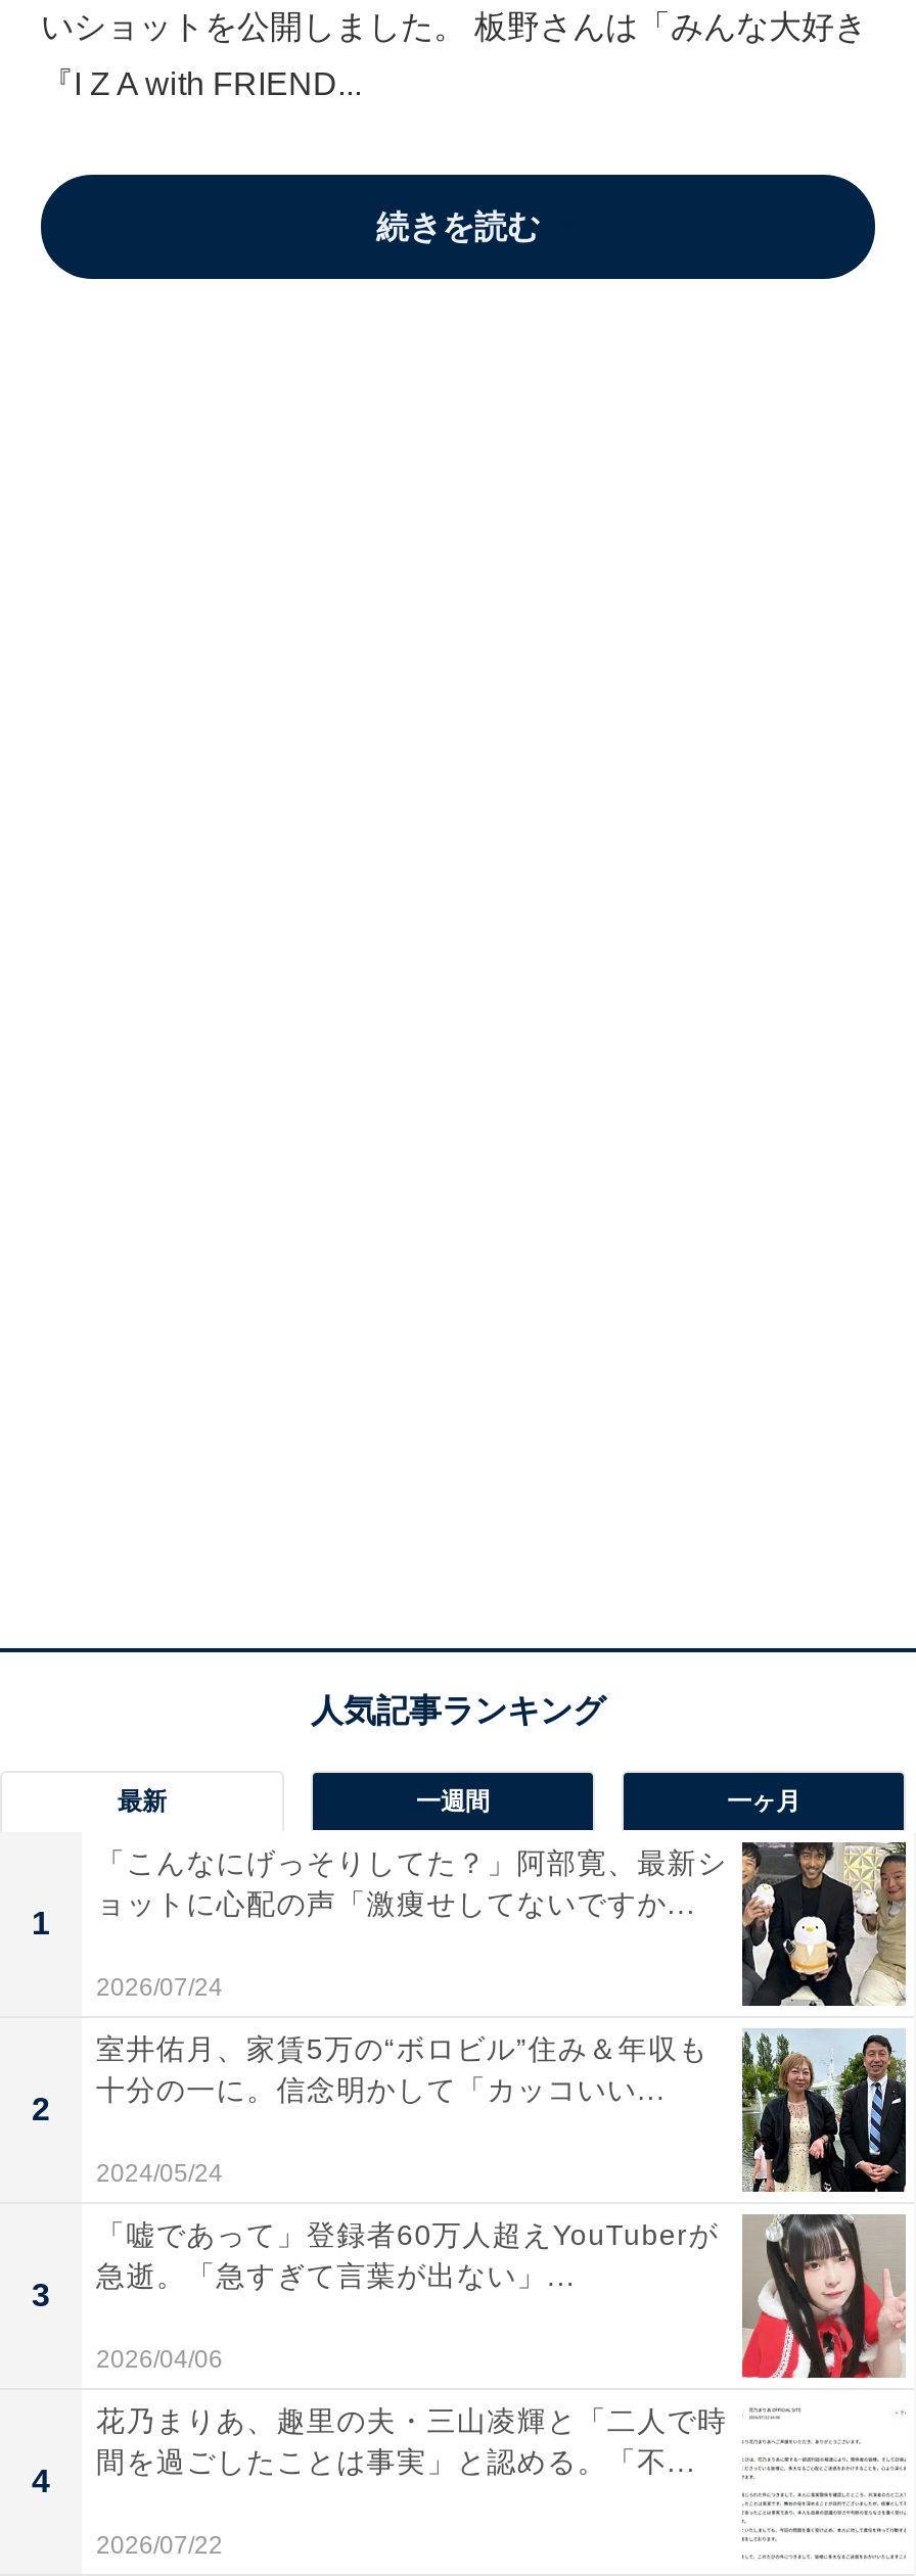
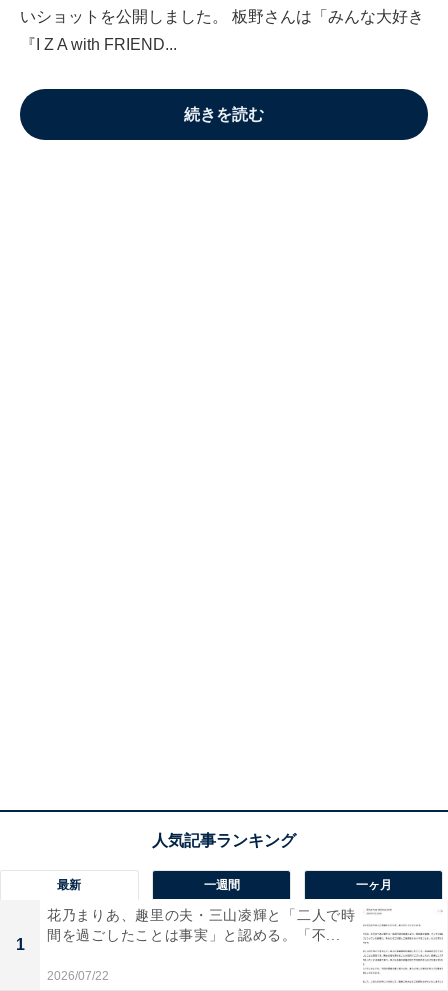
- [image]
- 「こんなにげっそりしてた？」阿部寛、最新シ
- ョットに心配の声「激痩せしてないですか...
- 2026/07/24

- [image]
- 室井佑月、家賃5万の“ボロビル”住み＆年収も
- 十分の一に。信念明かして「カッコいい...
- 2024/05/24

- 2

- [image]
- 「嘘であって」登録者60万人超えYouTuberが
- 急逝。「急すぎて言葉が出ない」...
- 2026/04/06

- 3

- 4
